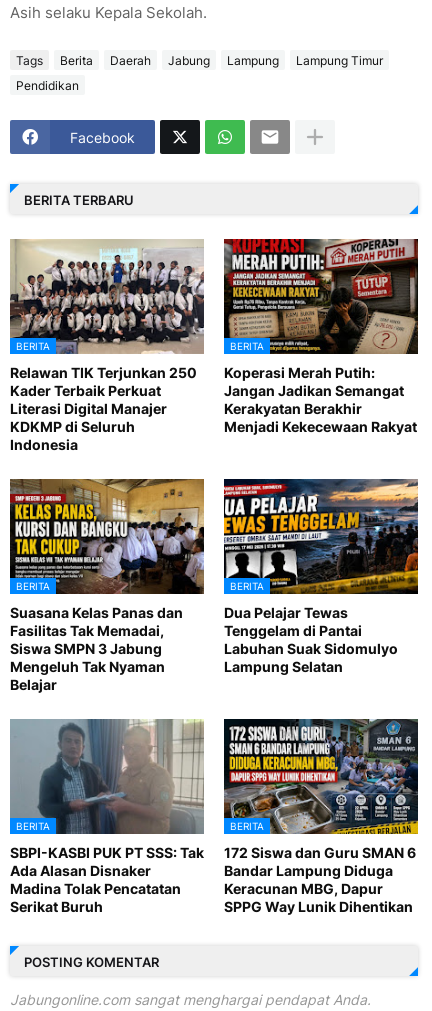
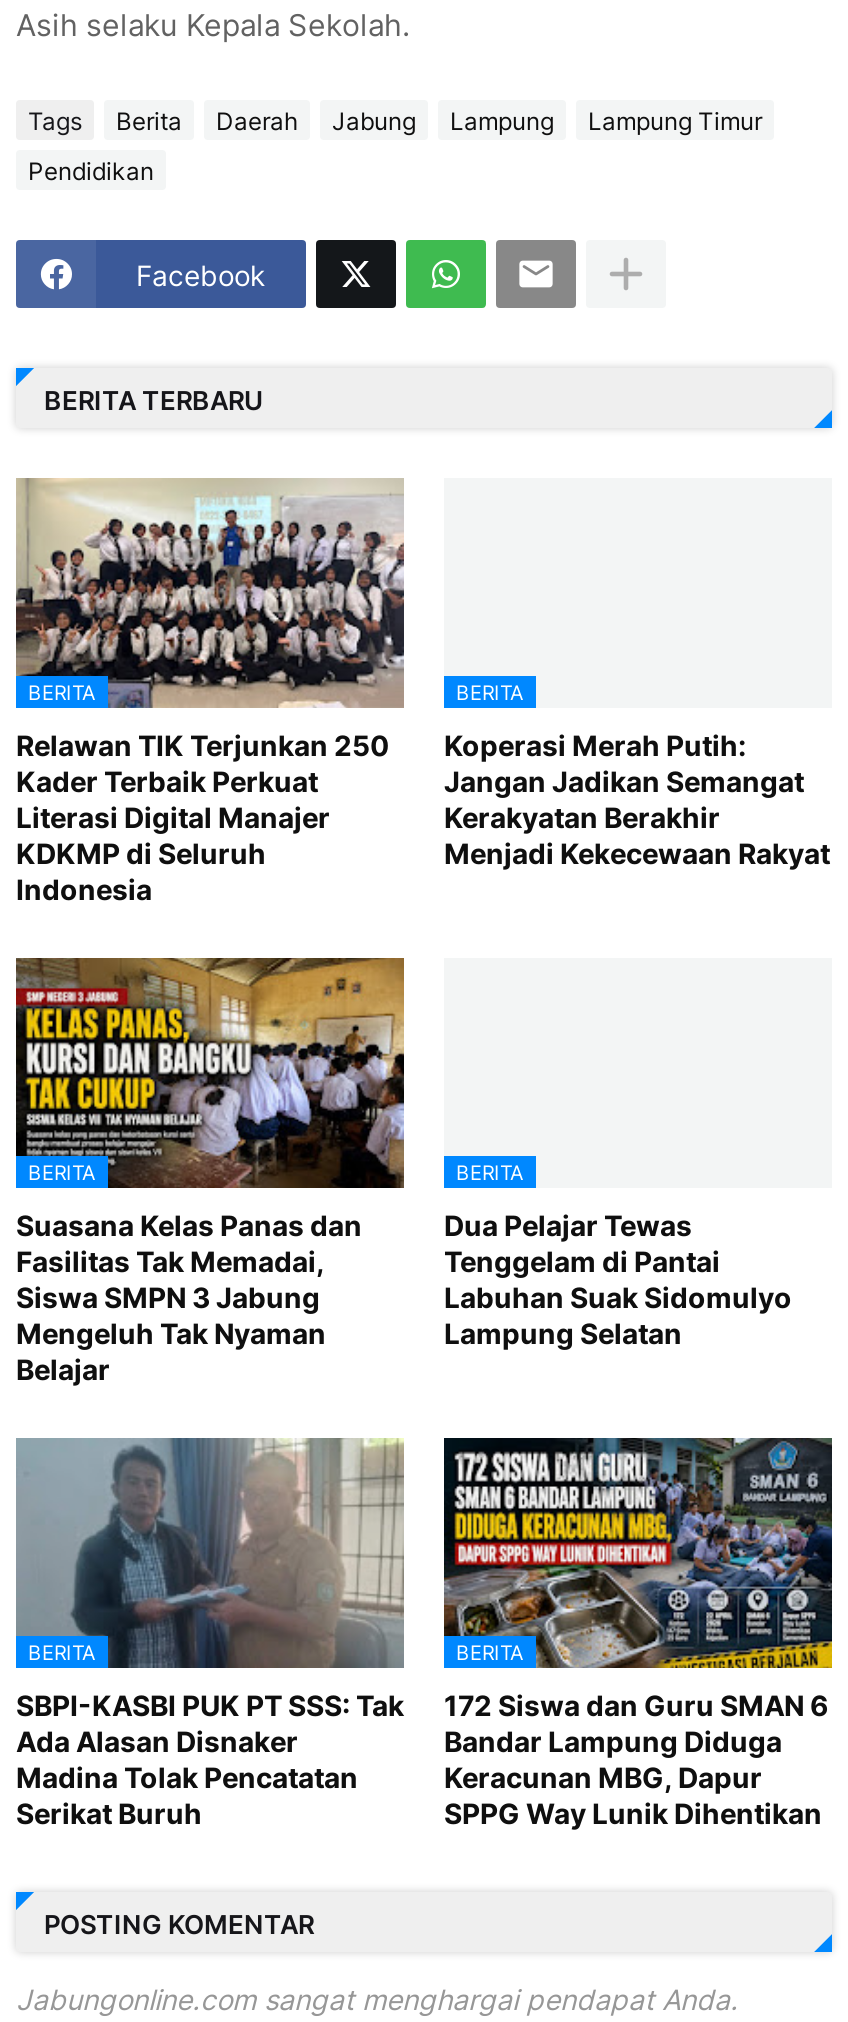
- [image]

- [image]
